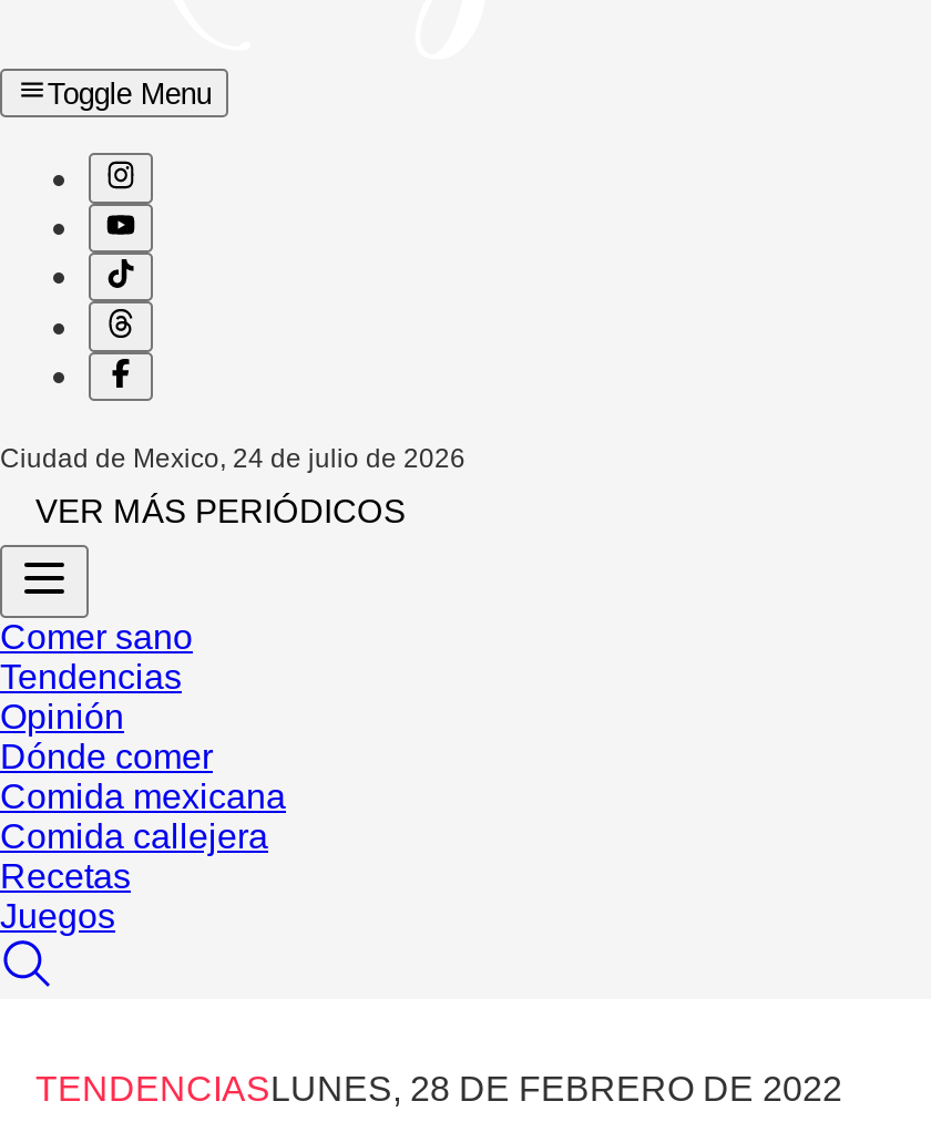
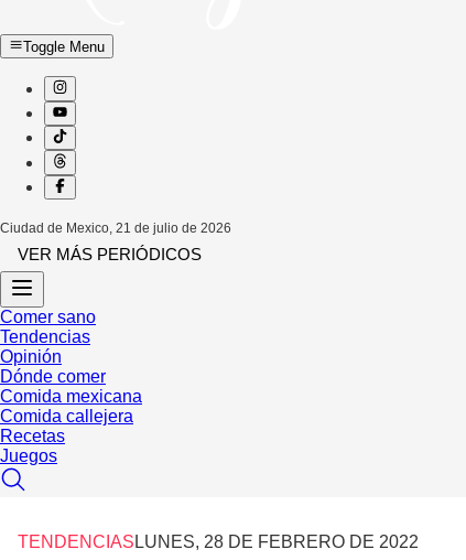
- Ciudad de Mexico, 24 de julio de 2026
+ Ciudad de Mexico, 21 de julio de 2026
